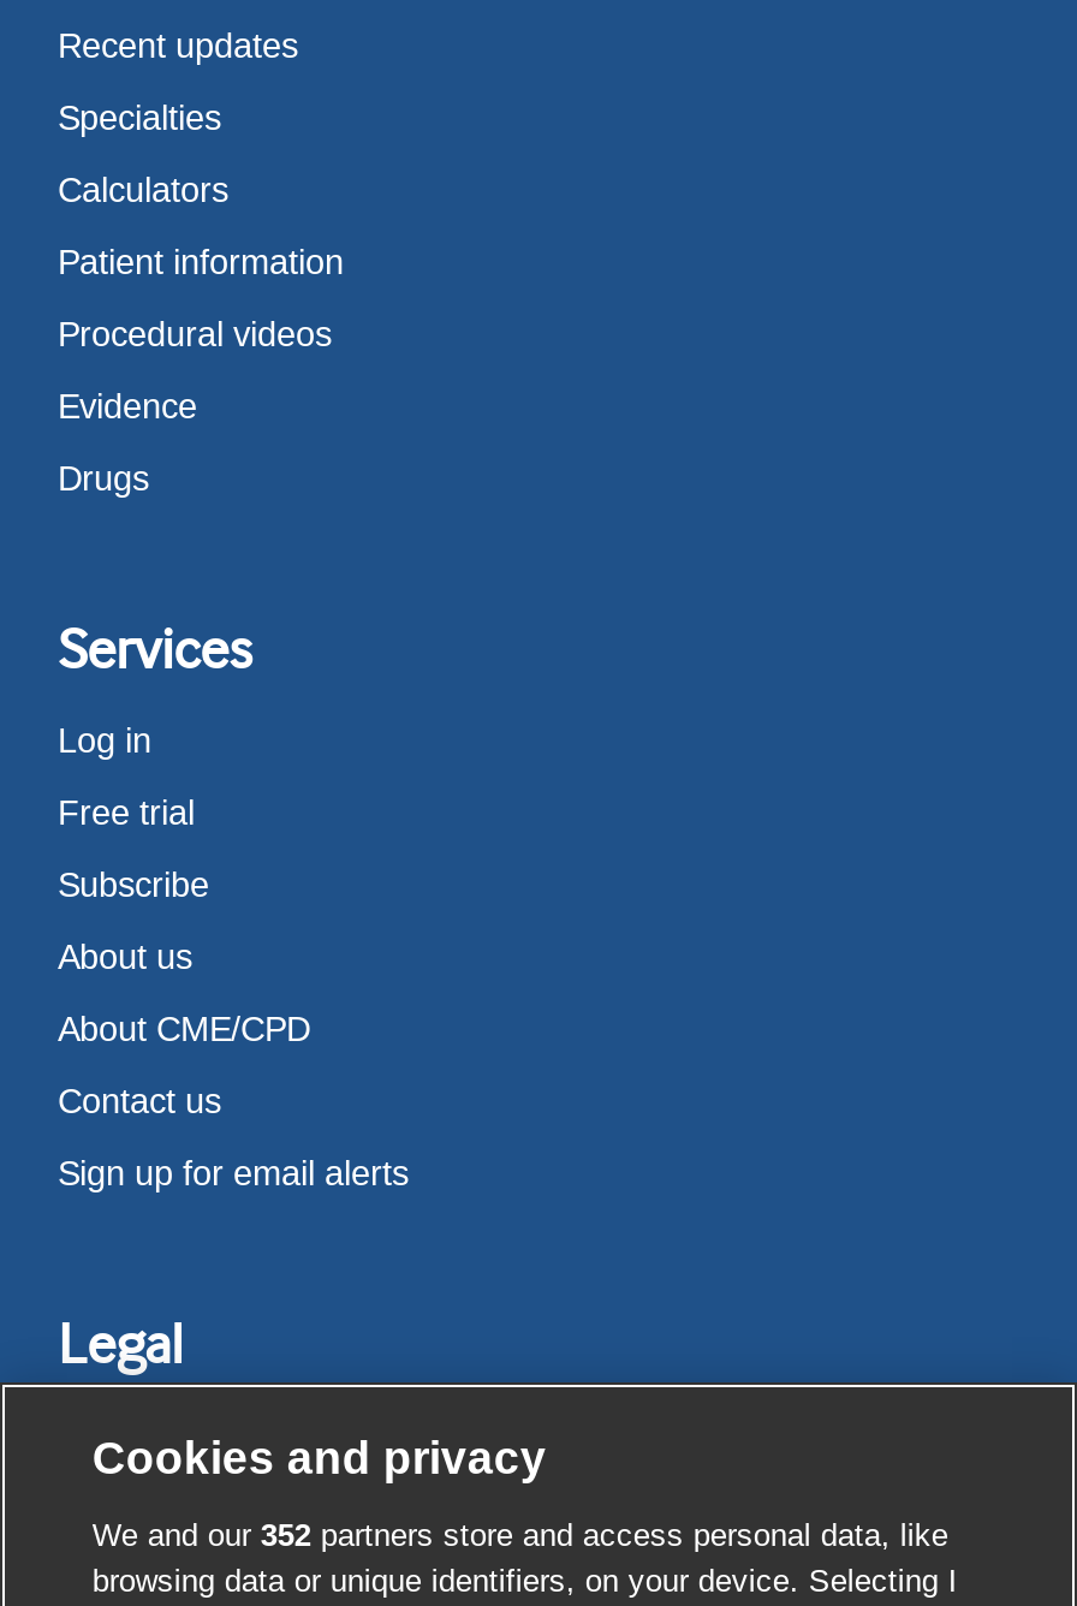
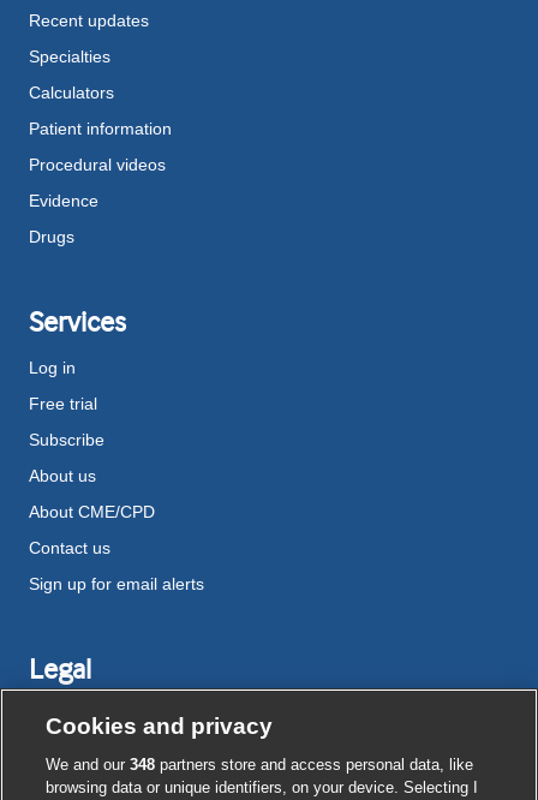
- We and our 352 partners store and access personal data, like
+ We and our 348 partners store and access personal data, like
